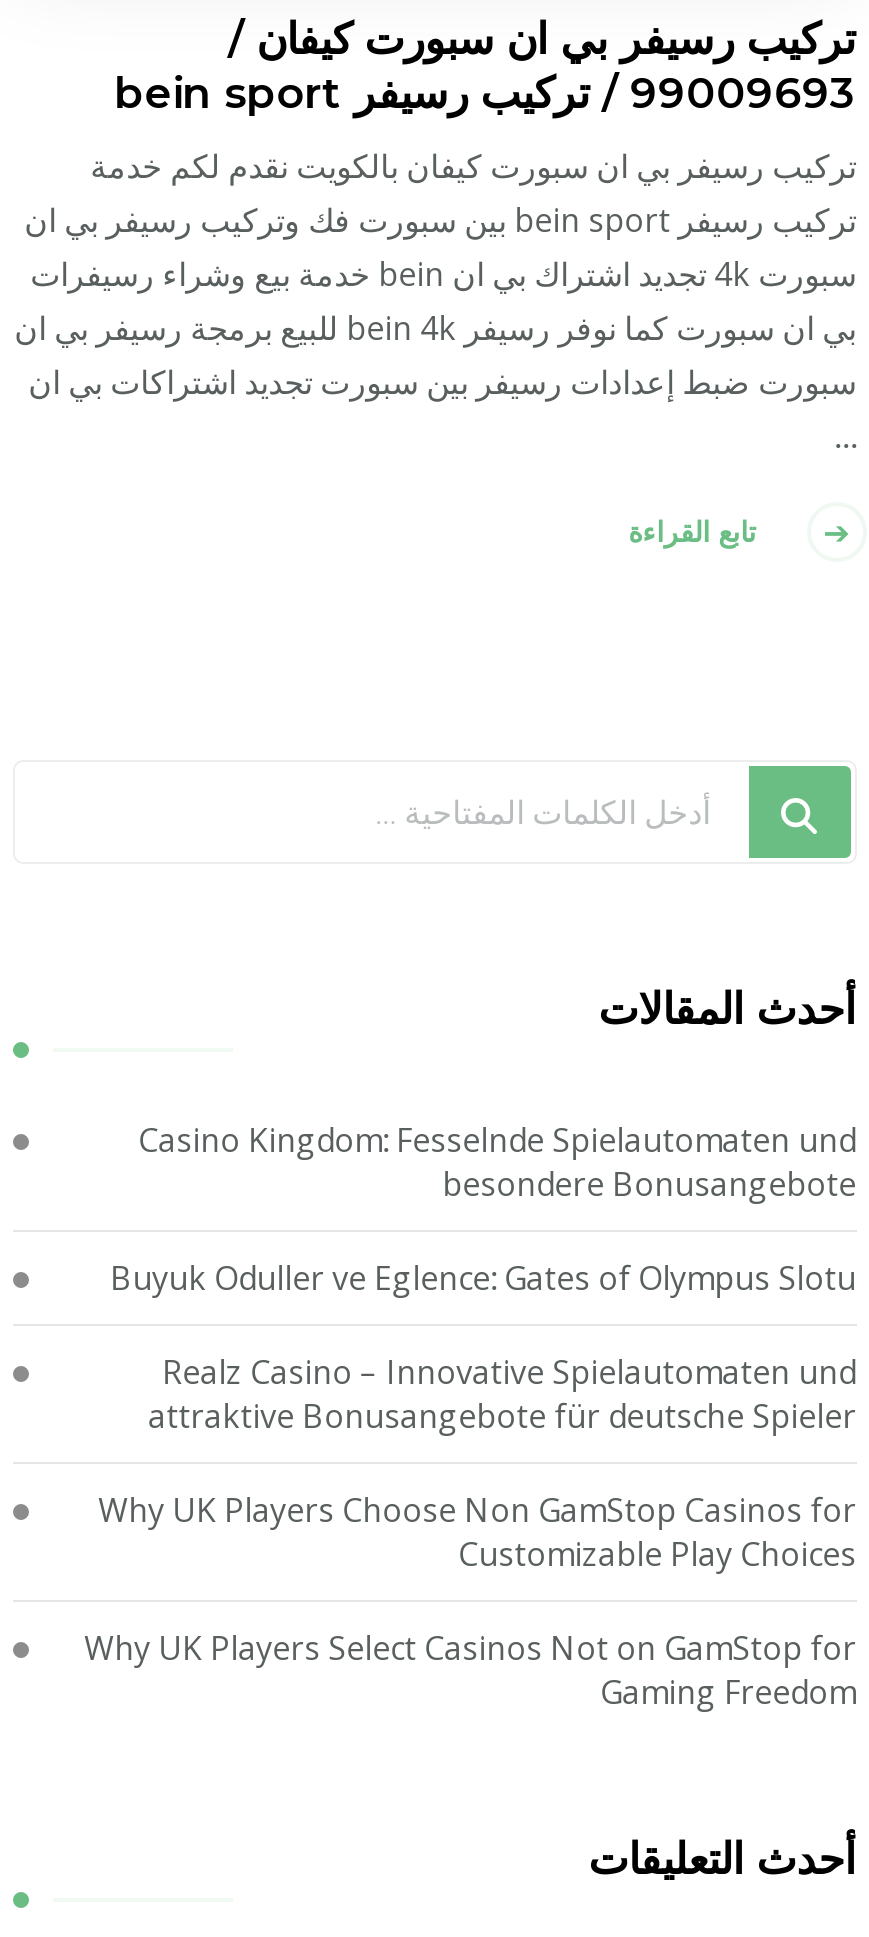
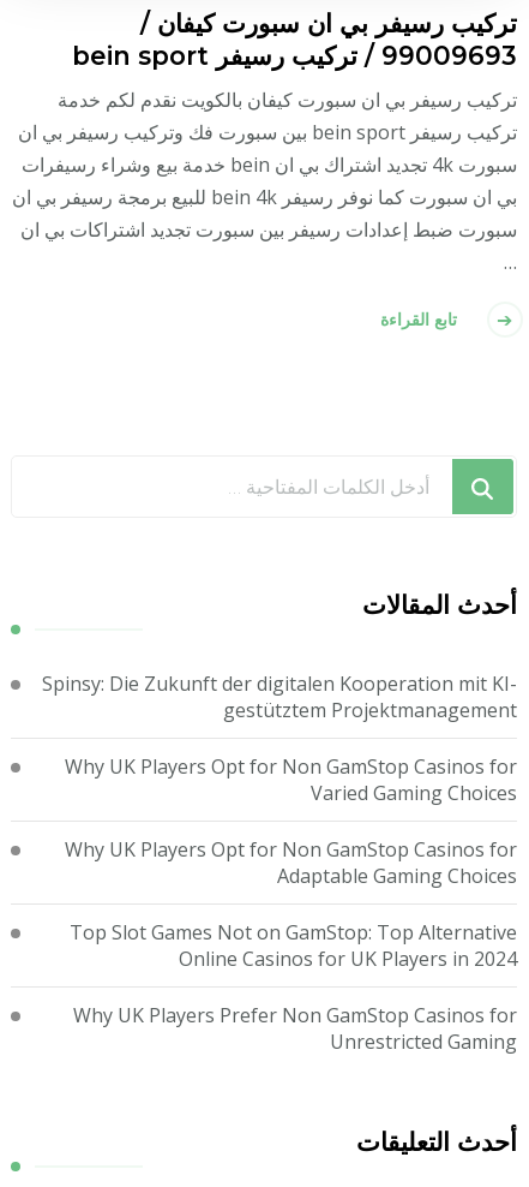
- Casino Kingdom: Fesselnde Spielautomaten und
- besondere Bonusangebote
+ Spinsy: Die Zukunft der digitalen Kooperation mit KI-
+ gestütztem Projektmanagement

- Buyuk Oduller ve Eglence: Gates of Olympus Slotu
+ Why UK Players Opt for Non GamStop Casinos for
+ Varied Gaming Choices

- Realz Casino – Innovative Spielautomaten und
- attraktive Bonusangebote für deutsche Spieler
+ Why UK Players Opt for Non GamStop Casinos for
+ Adaptable Gaming Choices

- Why UK Players Choose Non GamStop Casinos for
- Customizable Play Choices
+ Top Slot Games Not on GamStop: Top Alternative
+ Online Casinos for UK Players in 2024

- Why UK Players Select Casinos Not on GamStop for
- Gaming Freedom
+ Why UK Players Prefer Non GamStop Casinos for
+ Unrestricted Gaming
